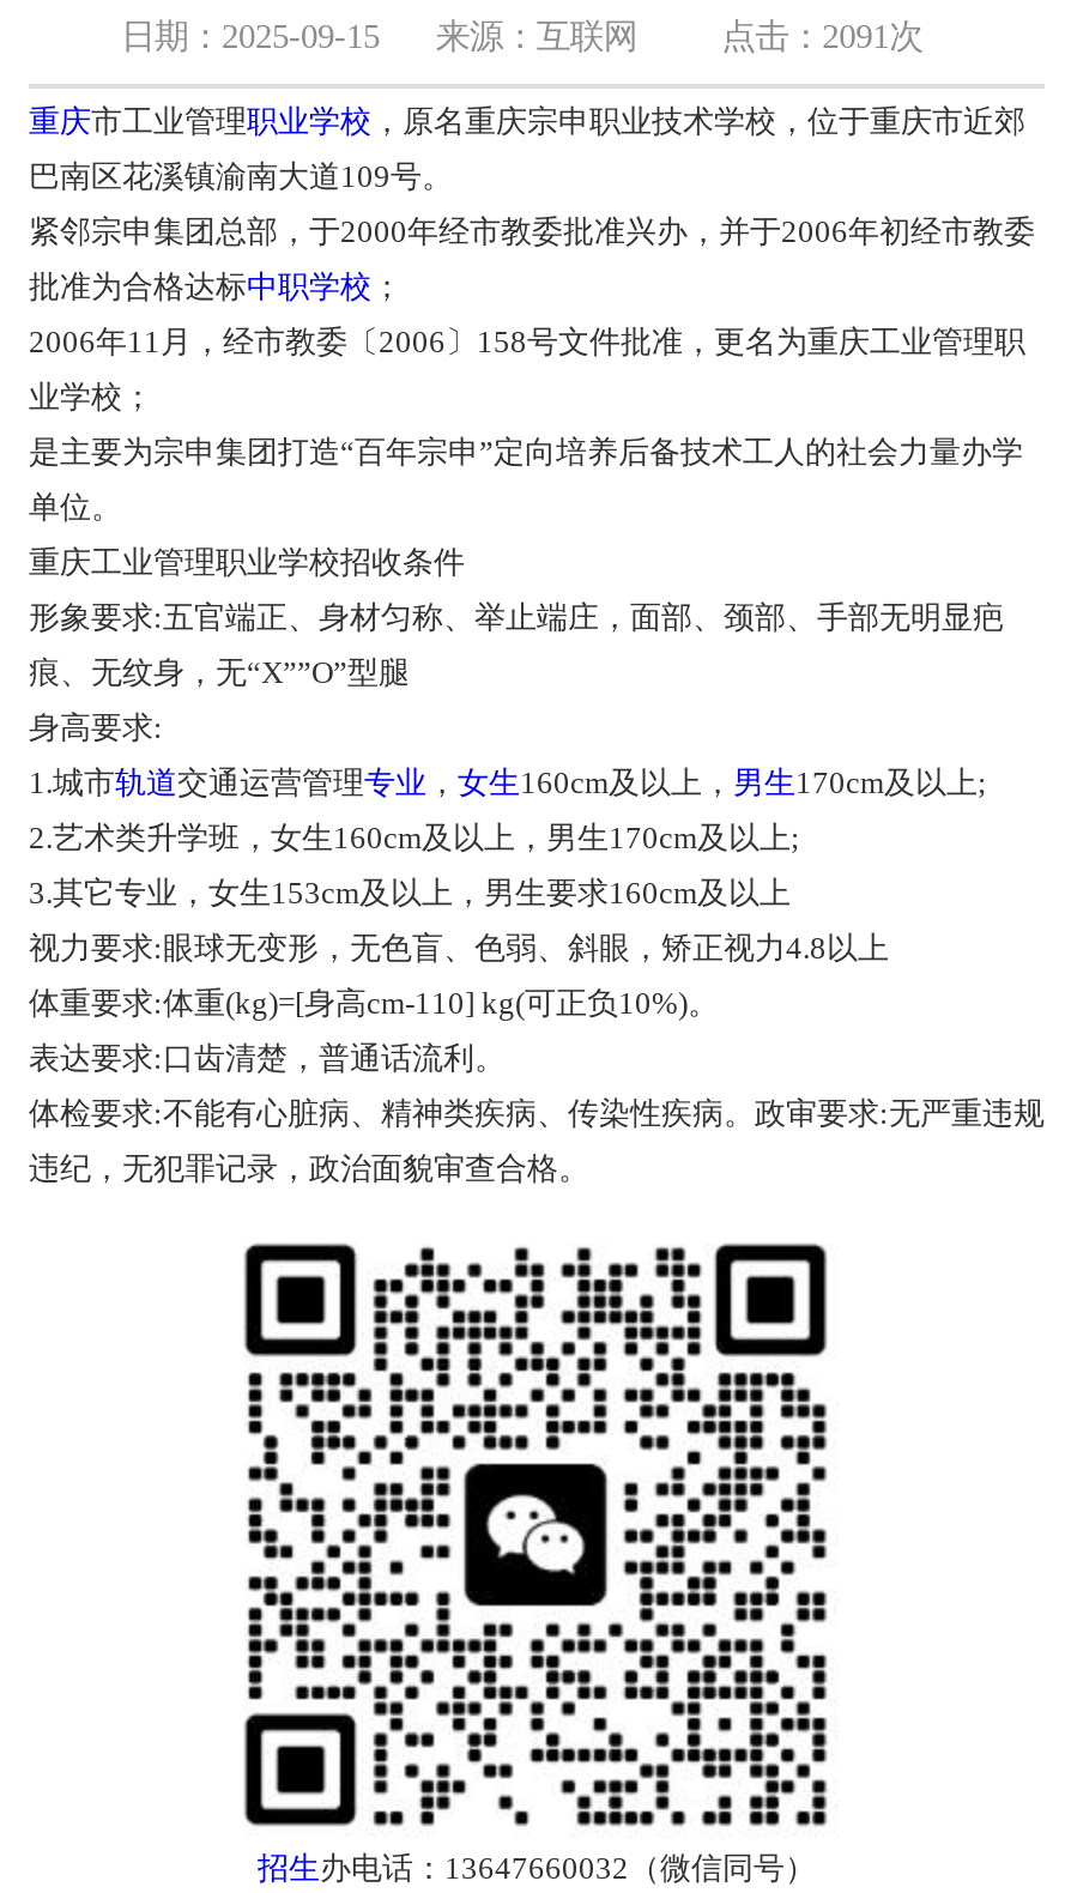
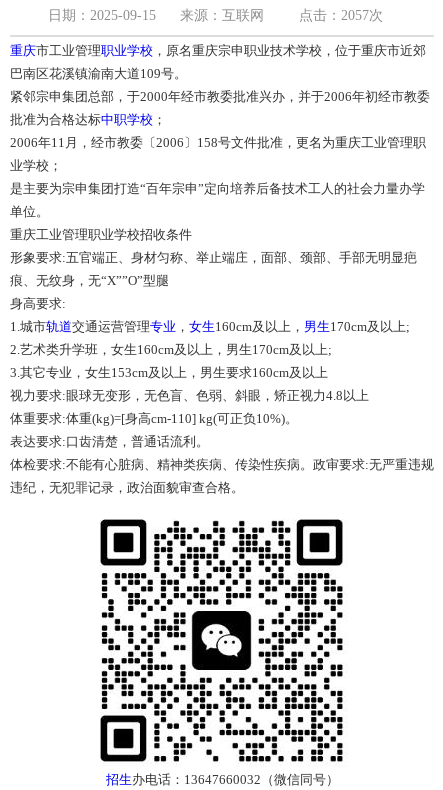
- 点击：2091次
+ 点击：2057次
